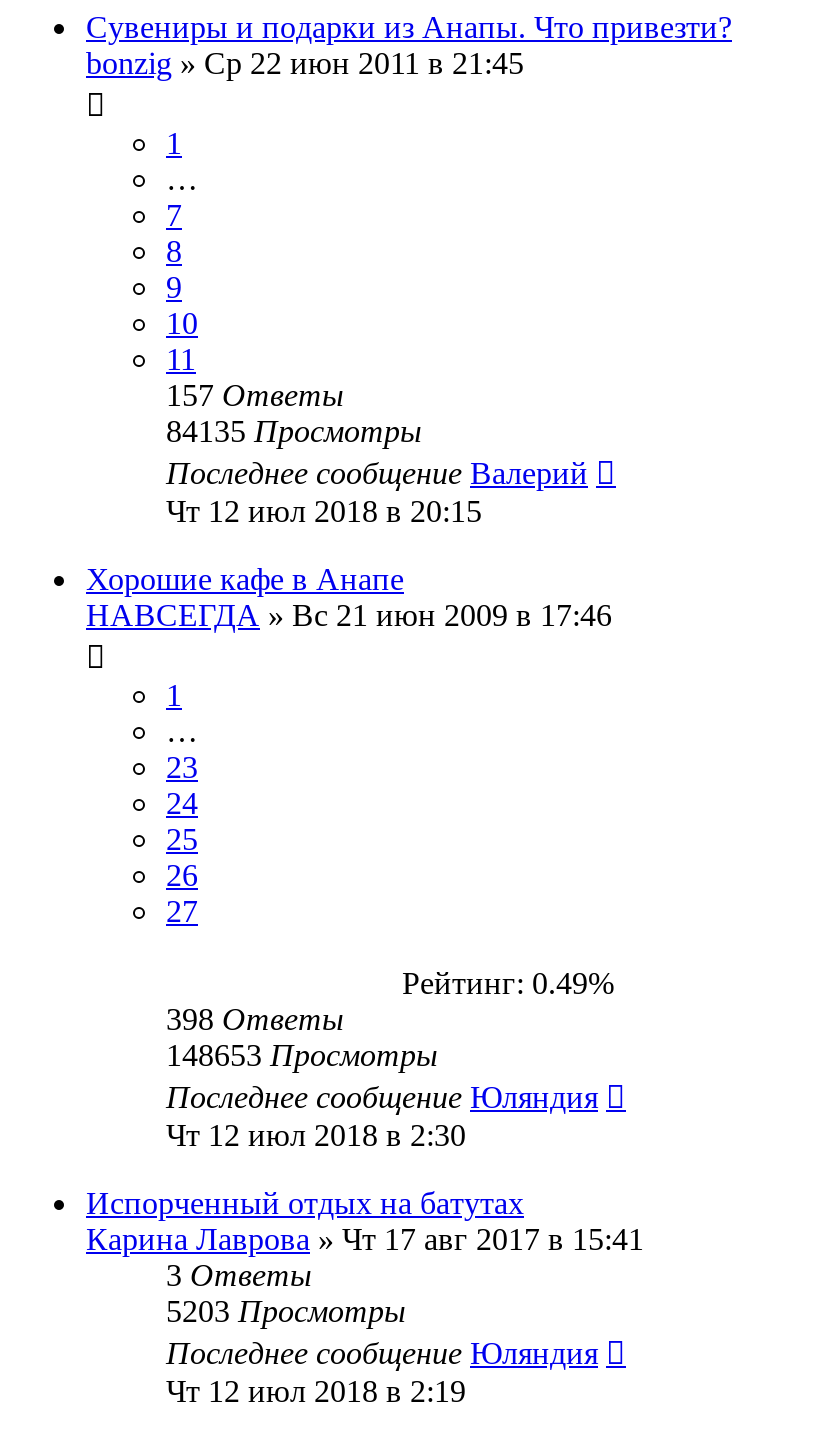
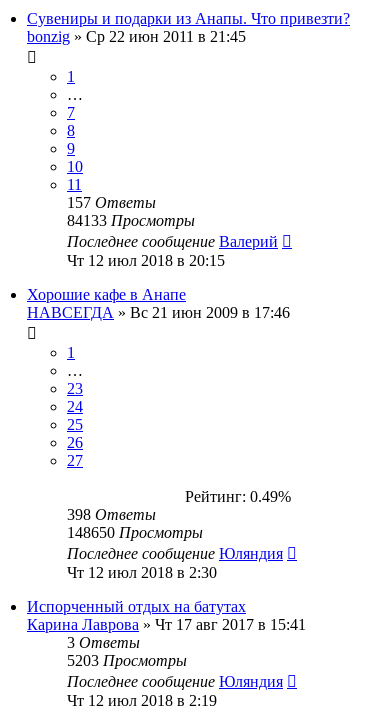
- 84135 Просмотры
+ 84133 Просмотры

- 148653 Просмотры
+ 148650 Просмотры
